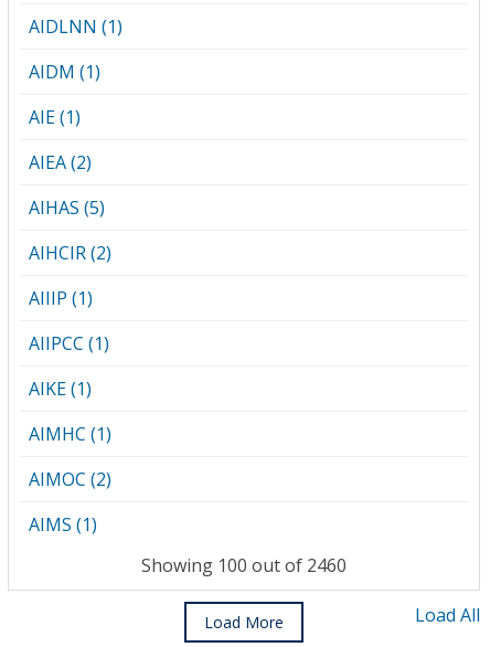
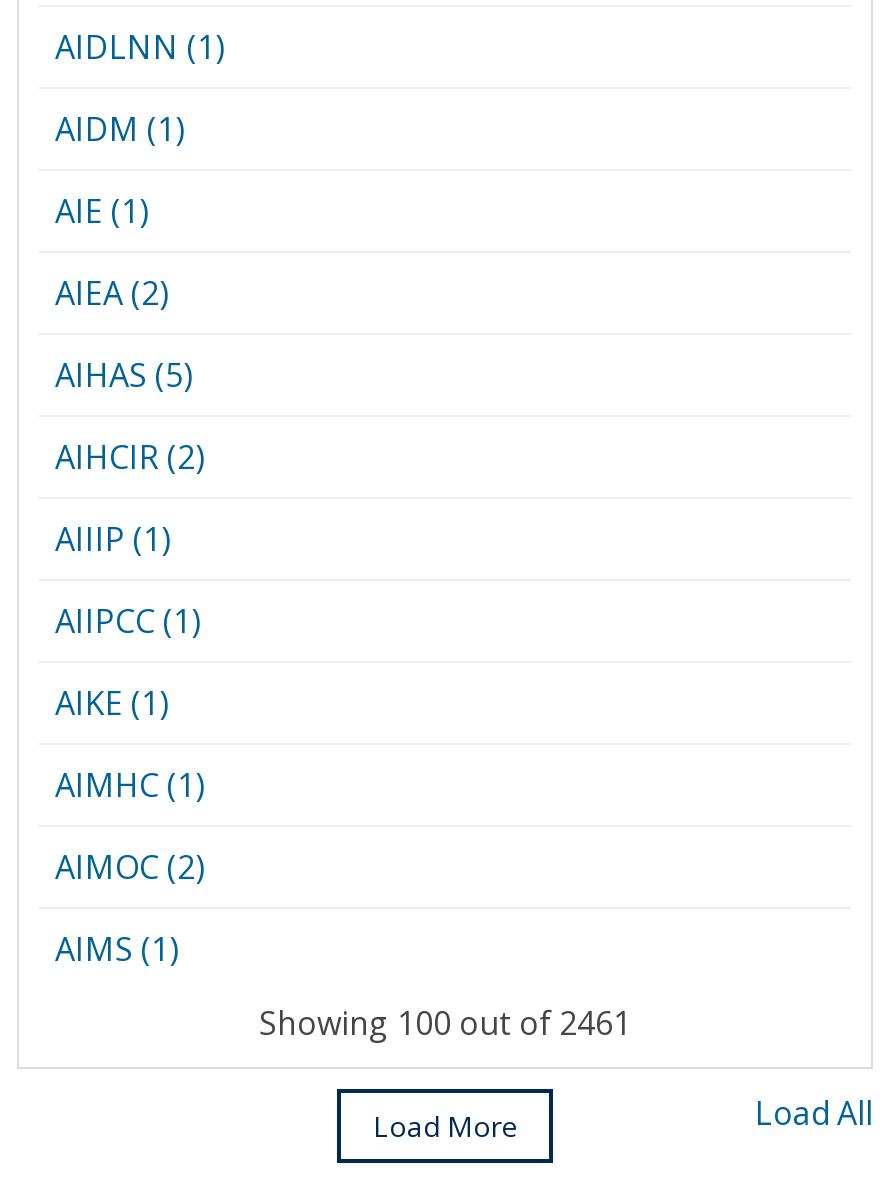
- Showing 100 out of 2460
+ Showing 100 out of 2461
